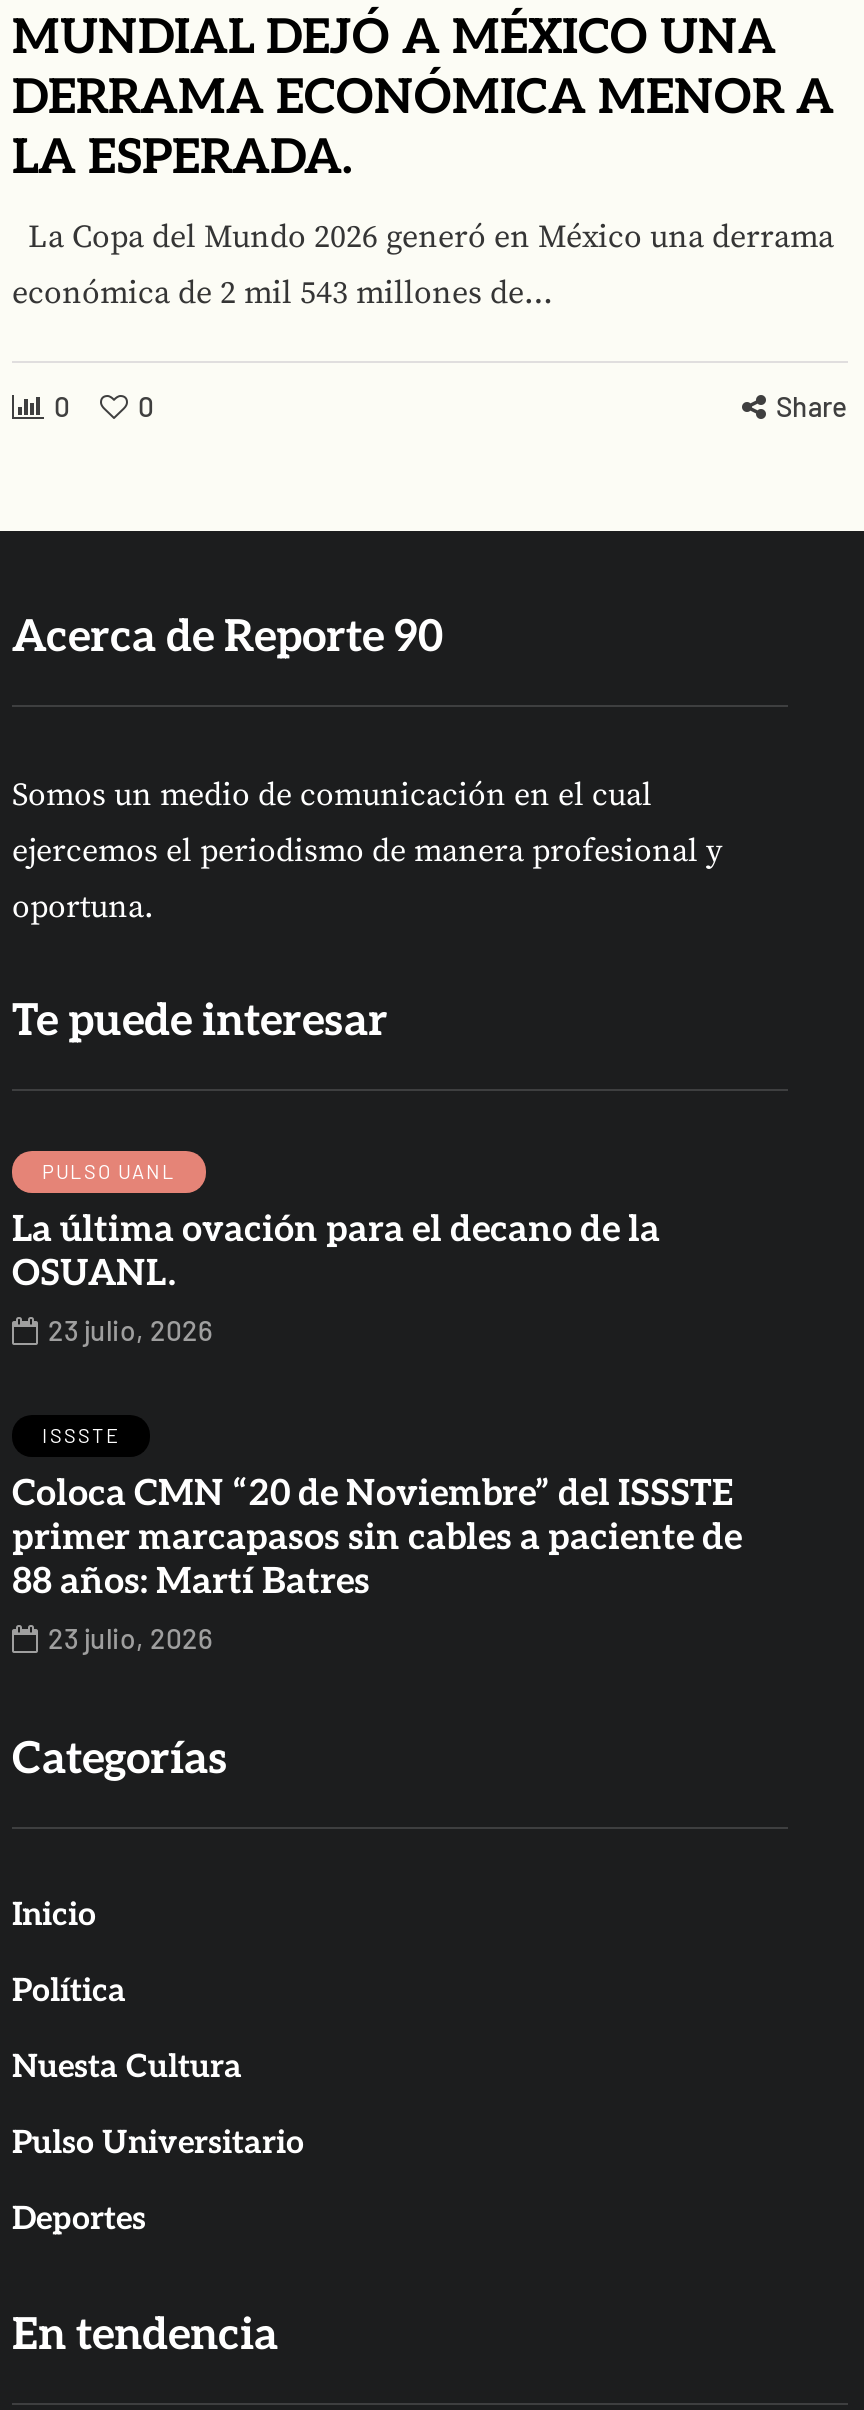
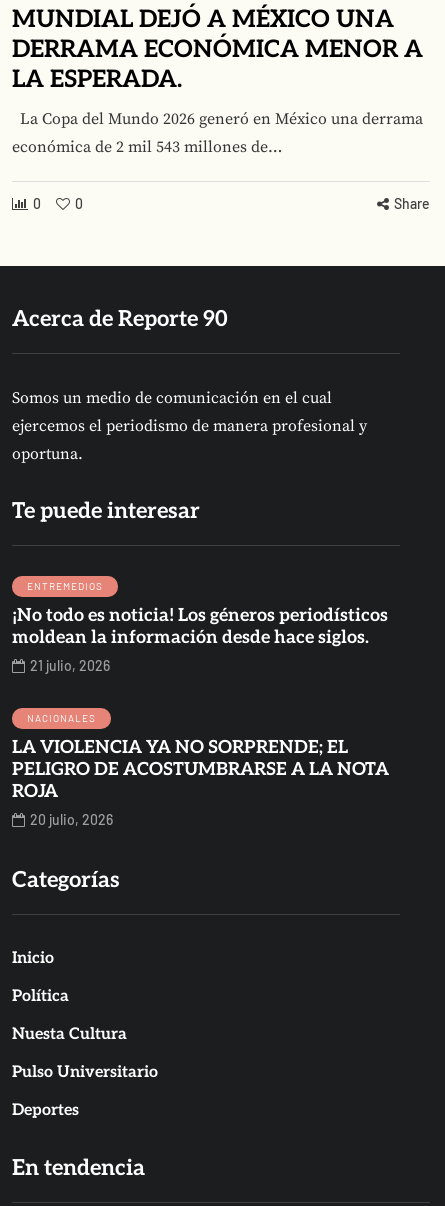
- PULSO UANL
+ ENTREMEDIOS

- La última ovación para el decano de la
- OSUANL.
- 23 julio, 2026
+ ¡No todo es noticia! Los géneros periodísticos
+ moldean la información desde hace siglos.
+ 21 julio, 2026

- ISSSTE
+ NACIONALES

- Coloca CMN “20 de Noviembre” del ISSSTE
- primer marcapasos sin cables a paciente de
- 88 años: Martí Batres
- 23 julio, 2026
+ LA VIOLENCIA YA NO SORPRENDE; EL
+ PELIGRO DE ACOSTUMBRARSE A LA NOTA
+ ROJA
+ 20 julio, 2026
